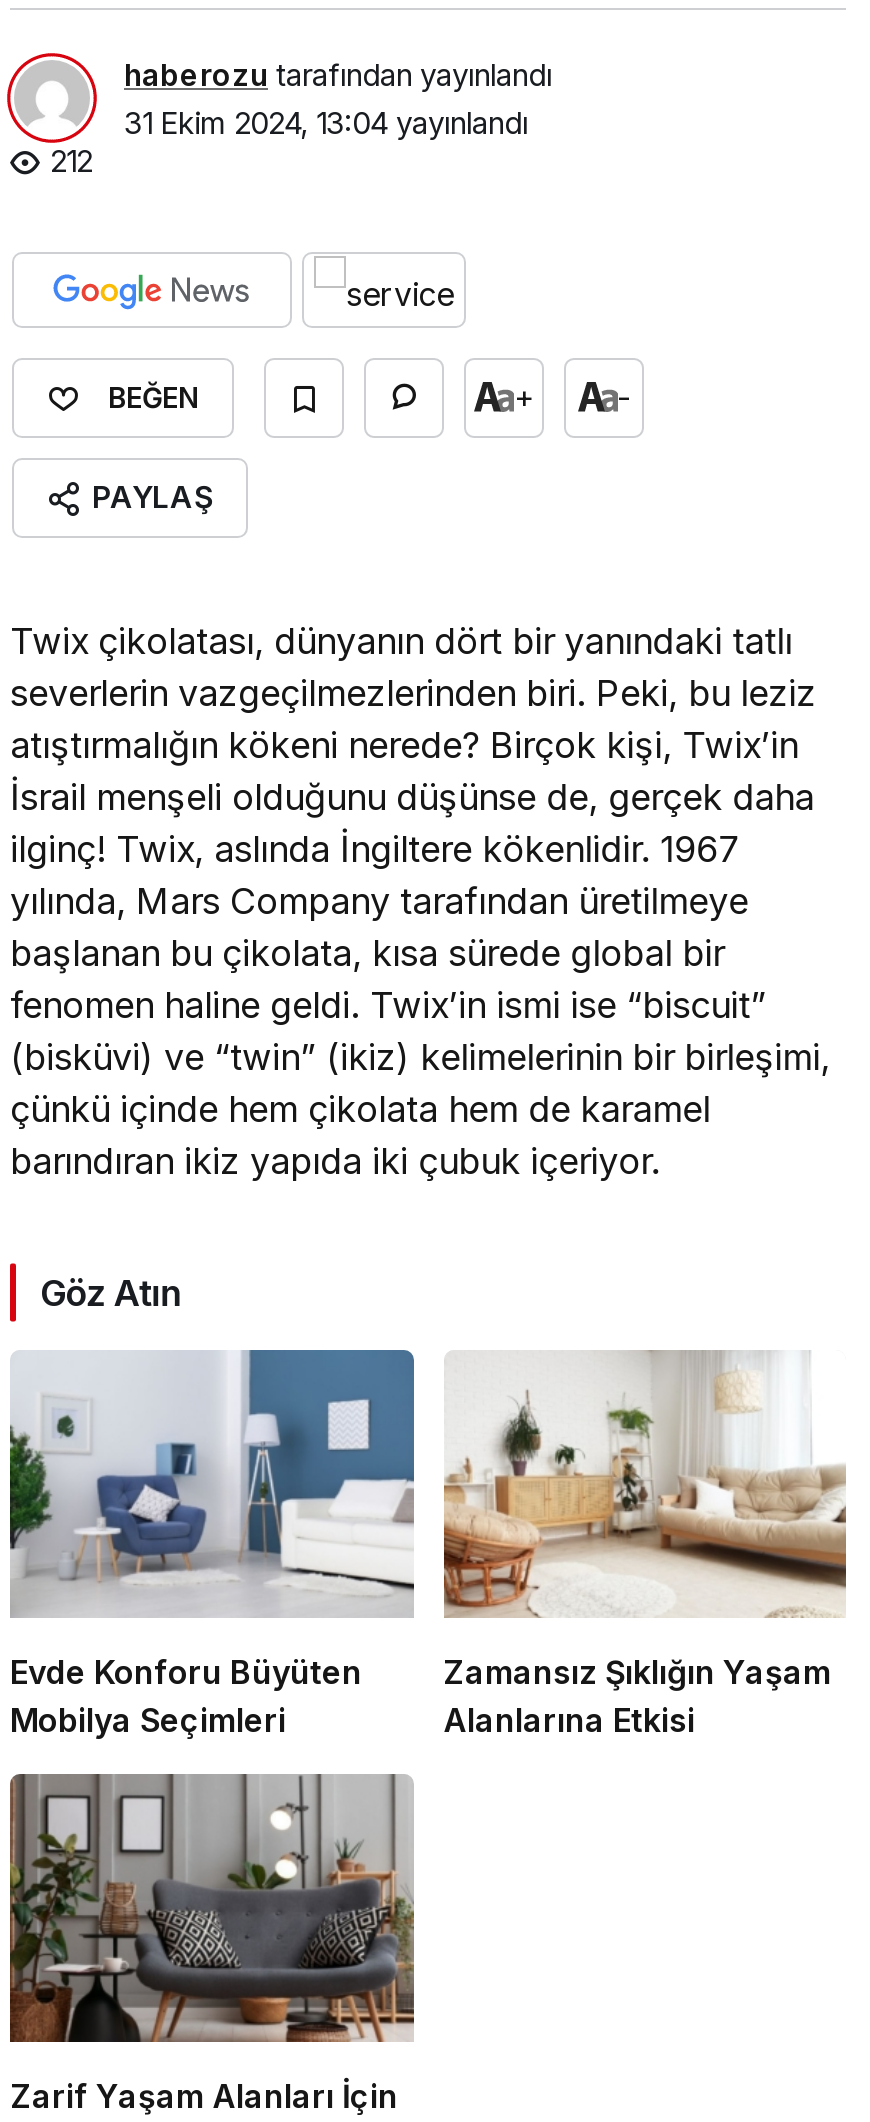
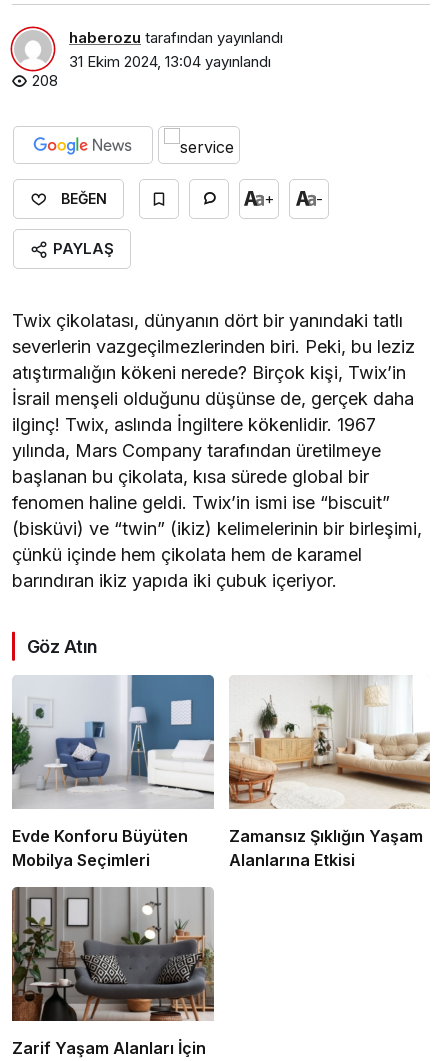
- 212
+ 208
